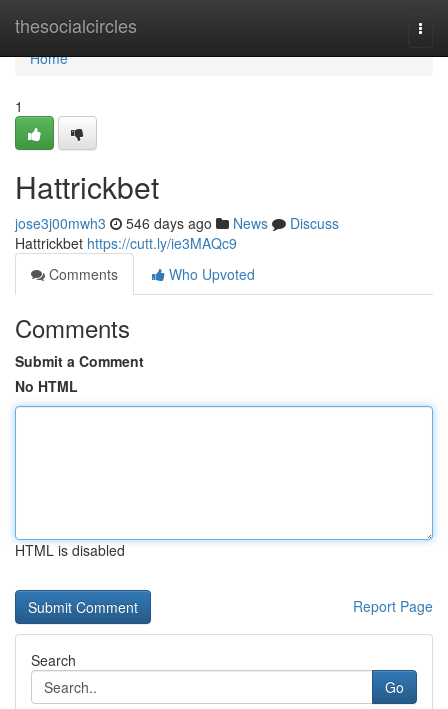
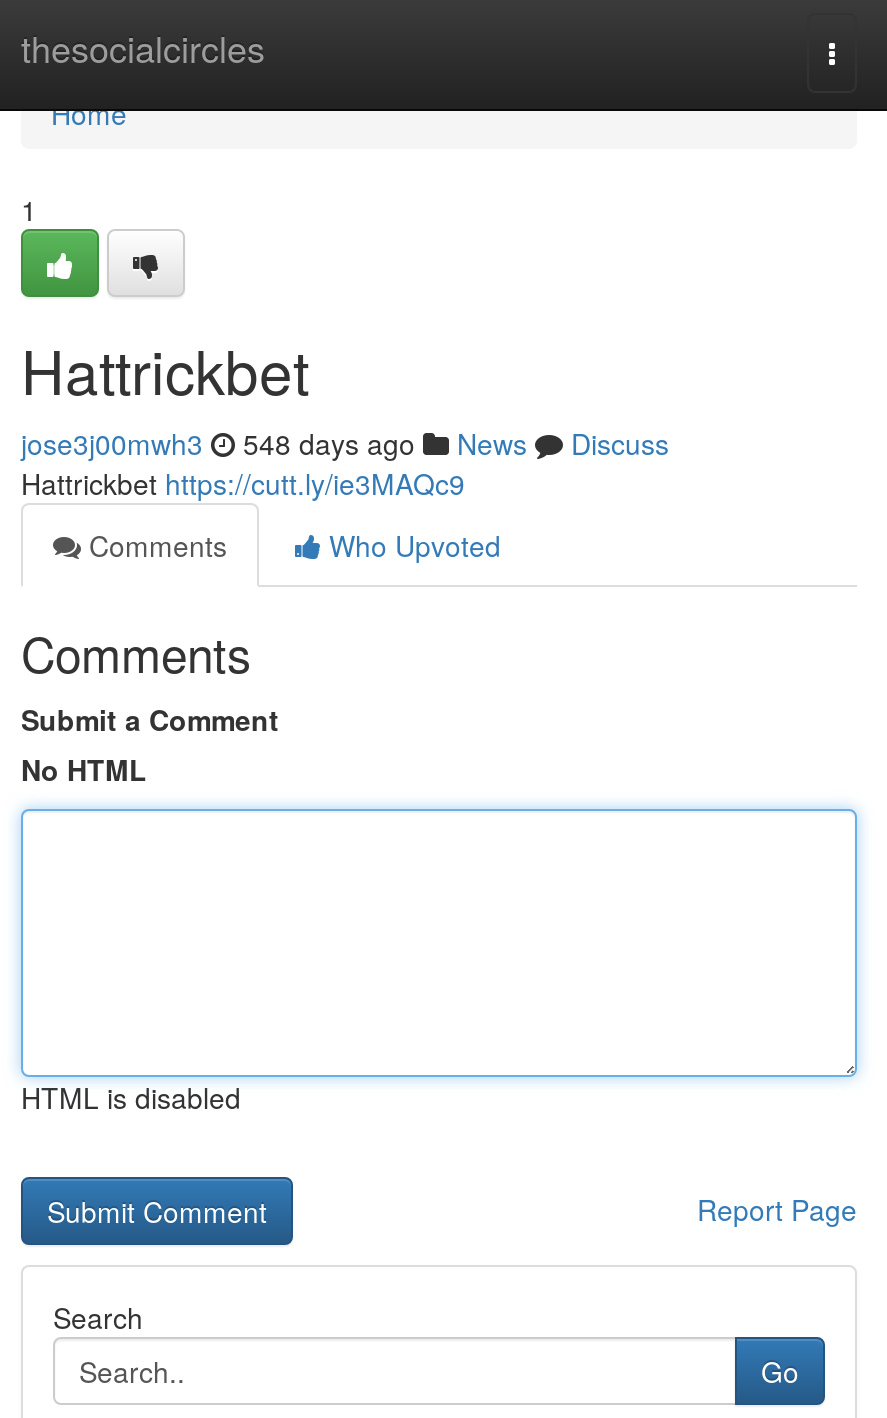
- jose3j00mwh3 546 days ago News Discuss
+ jose3j00mwh3 548 days ago News Discuss
